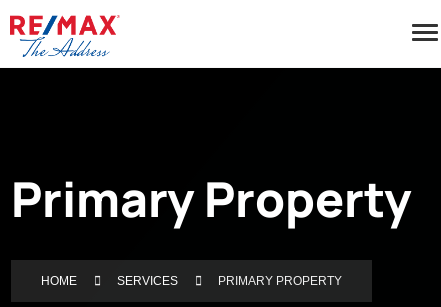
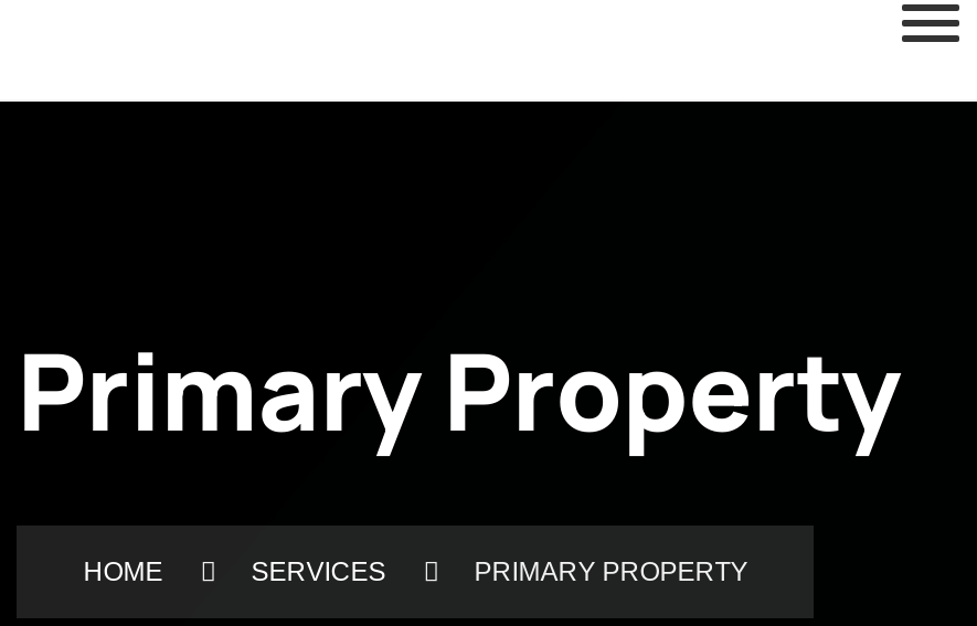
- [image]
